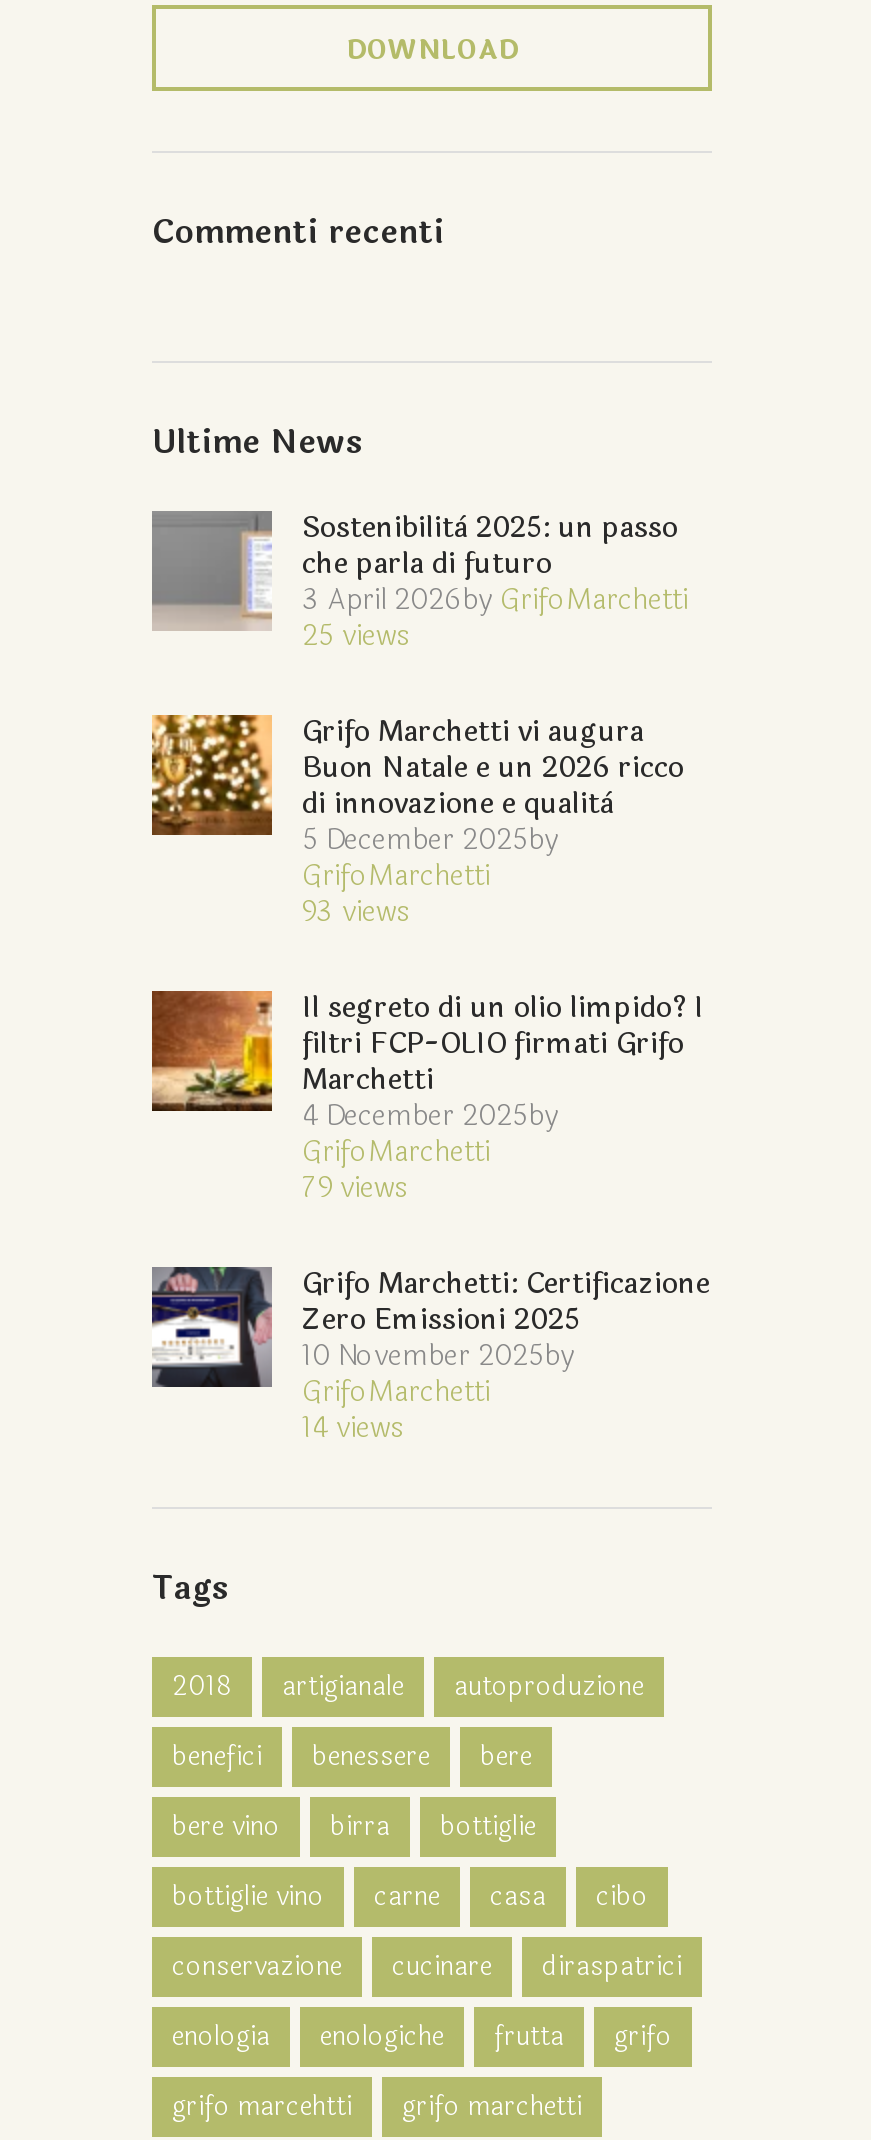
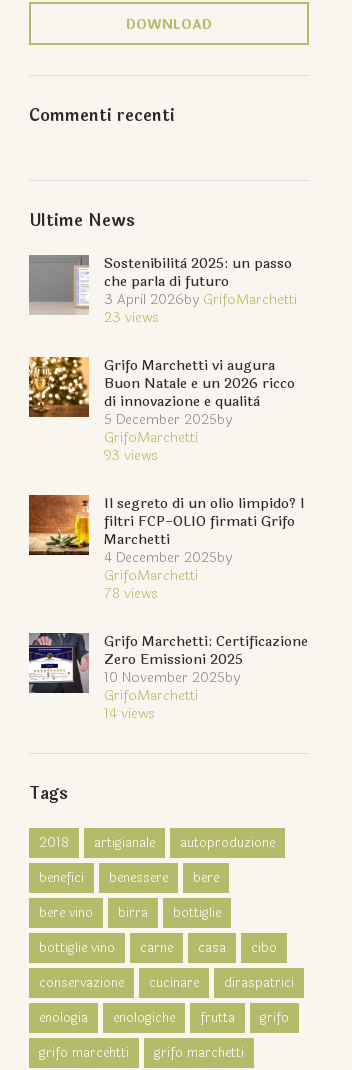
- 25 views
+ 23 views

- 79 views
+ 78 views
